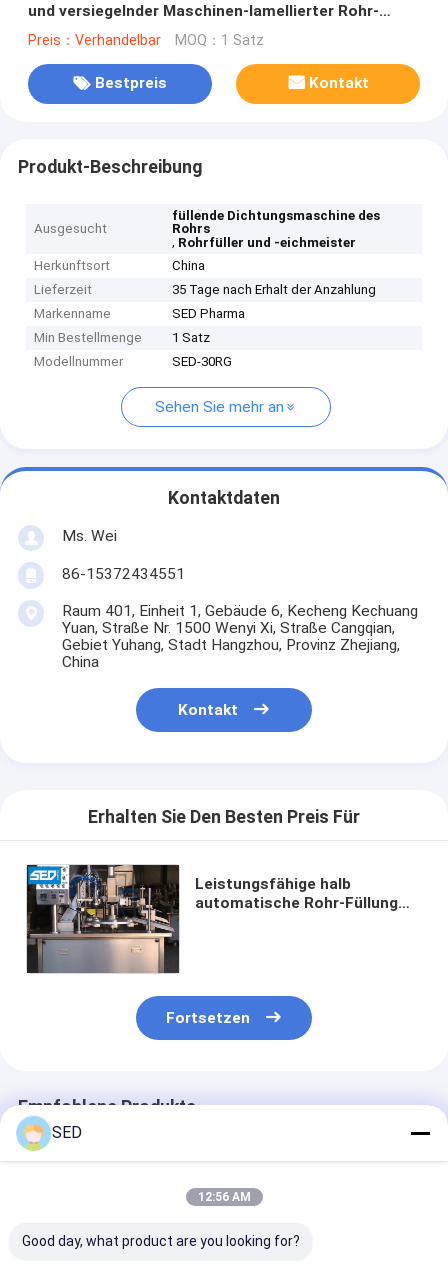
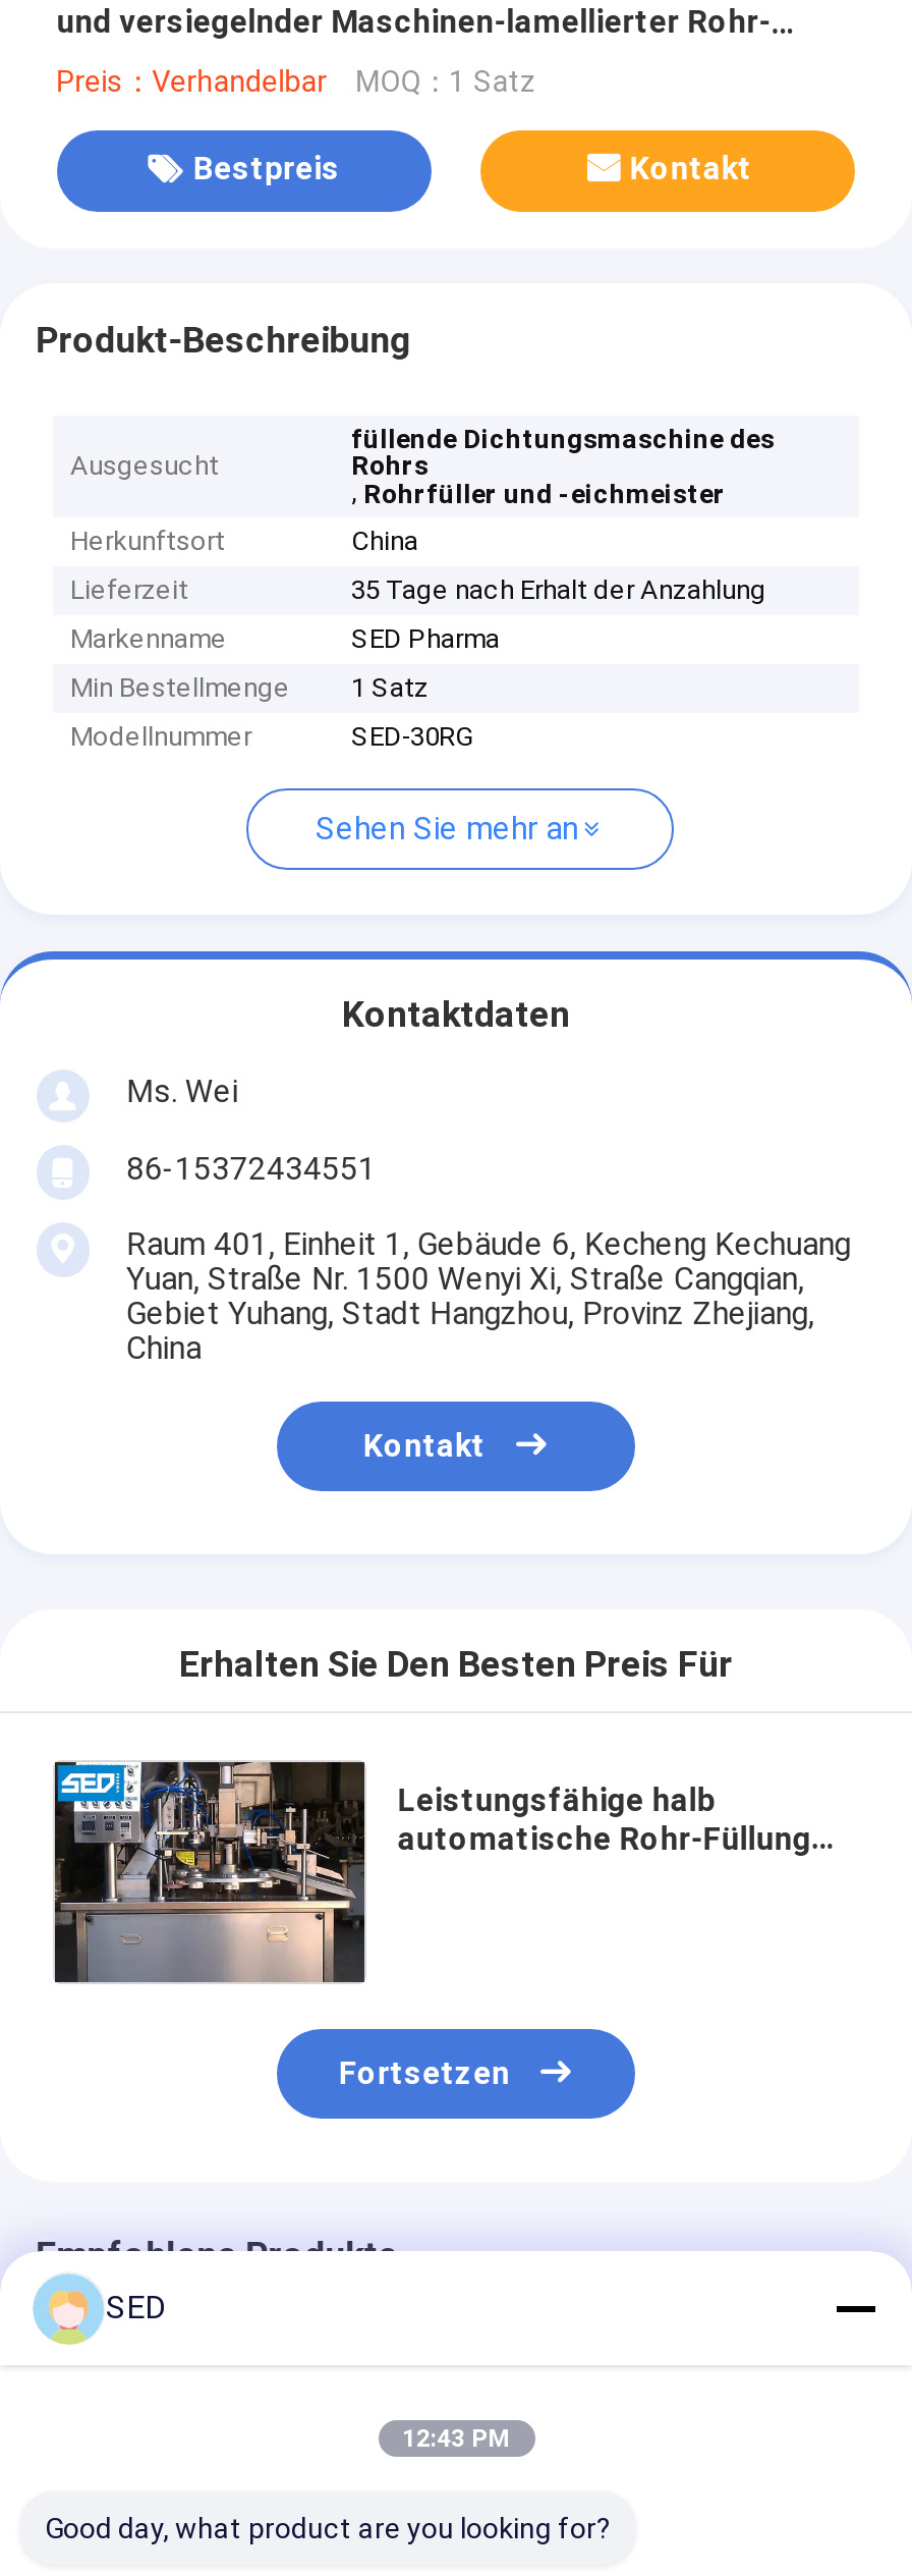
- 12:56 AM
+ 12:43 PM
